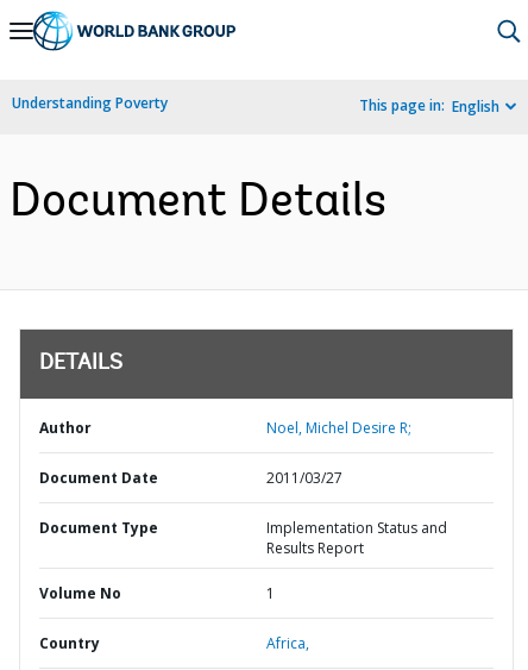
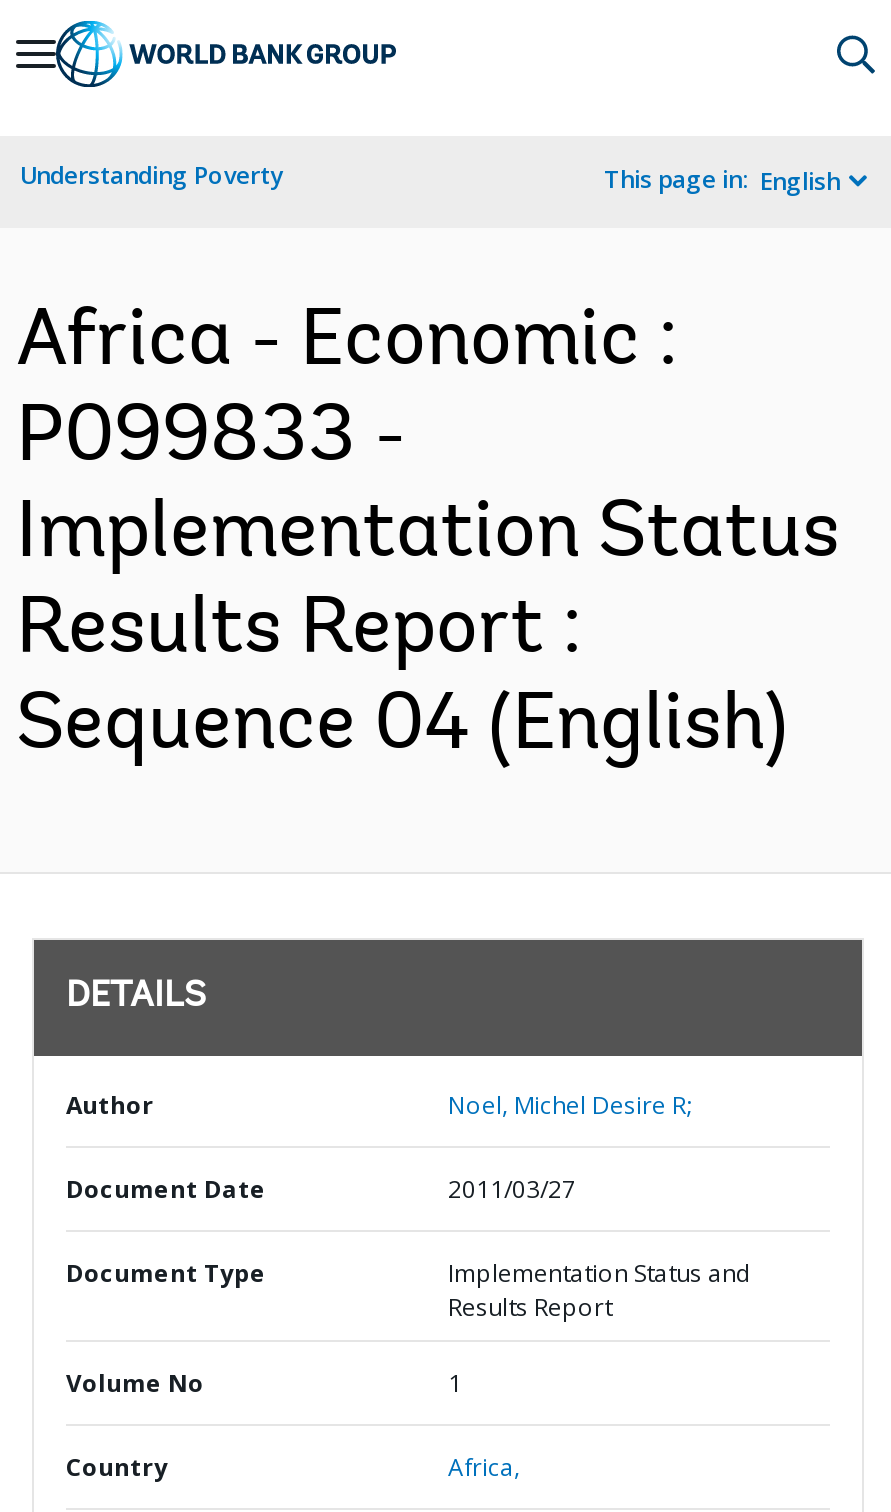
- Document Details
+ Africa - Economic :
+ P099833 -
+ Implementation Status
+ Results Report :
+ Sequence 04 (English)
